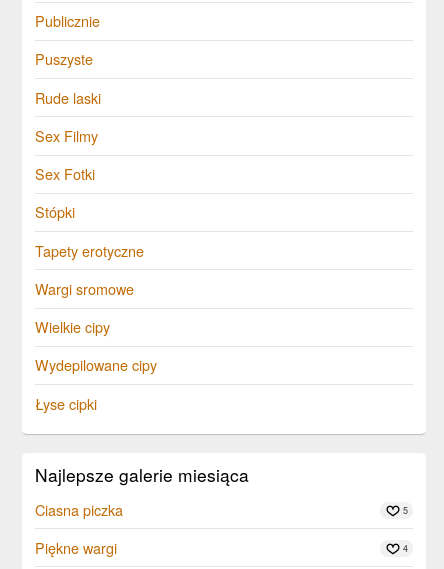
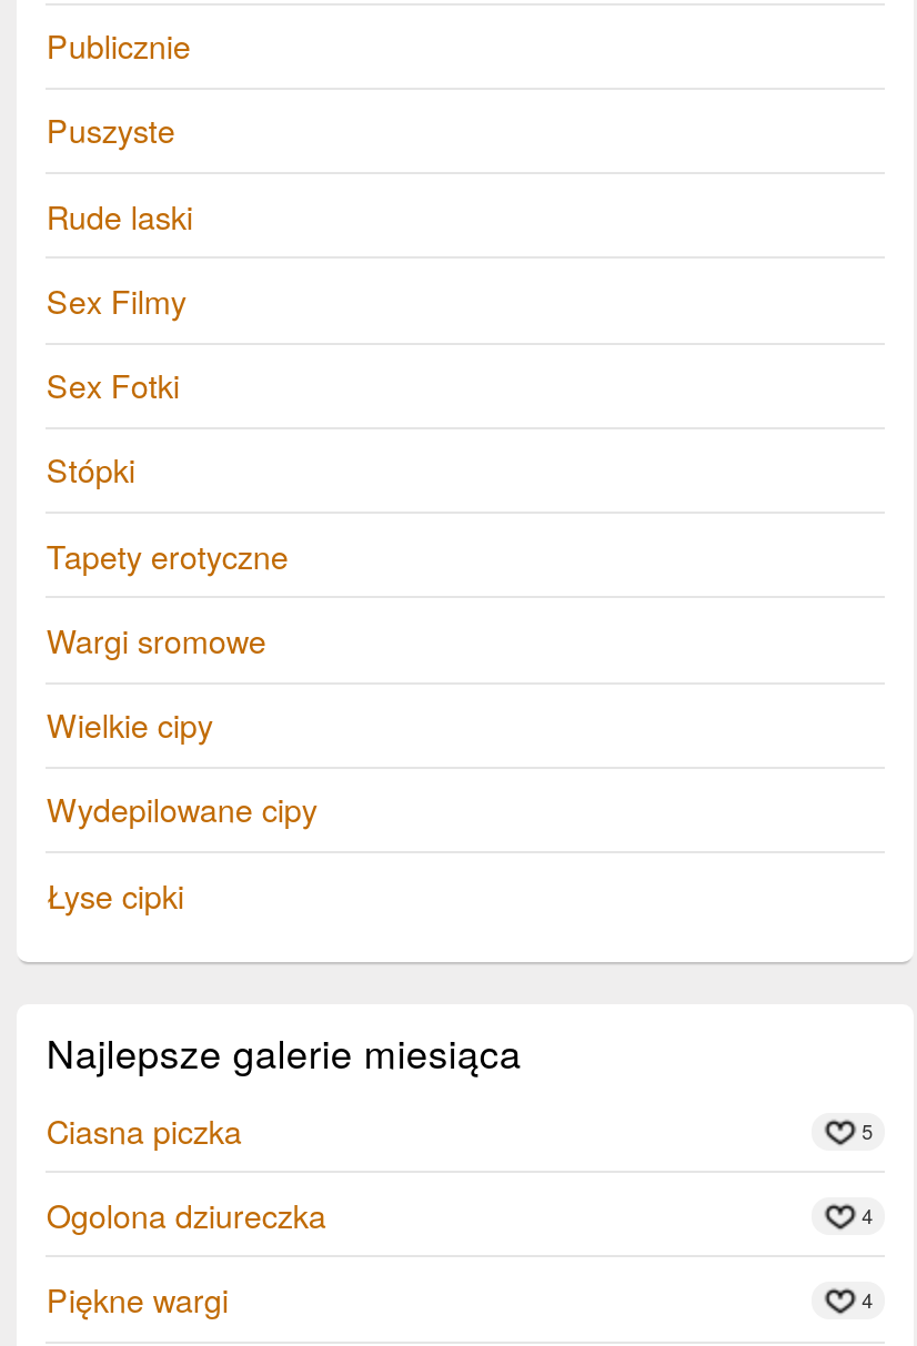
+ Ogolona dziureczka
+ 4
